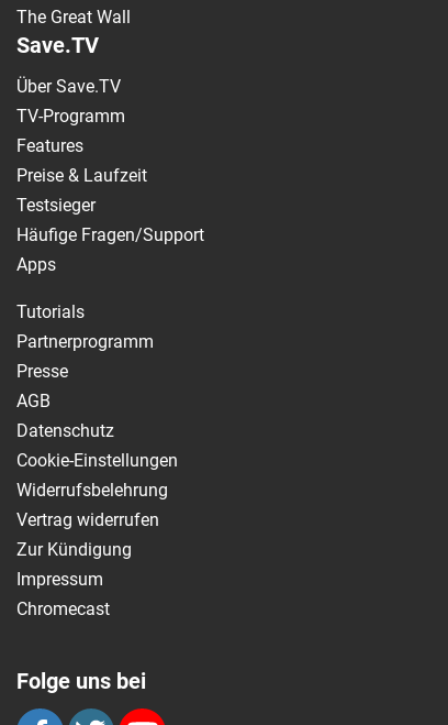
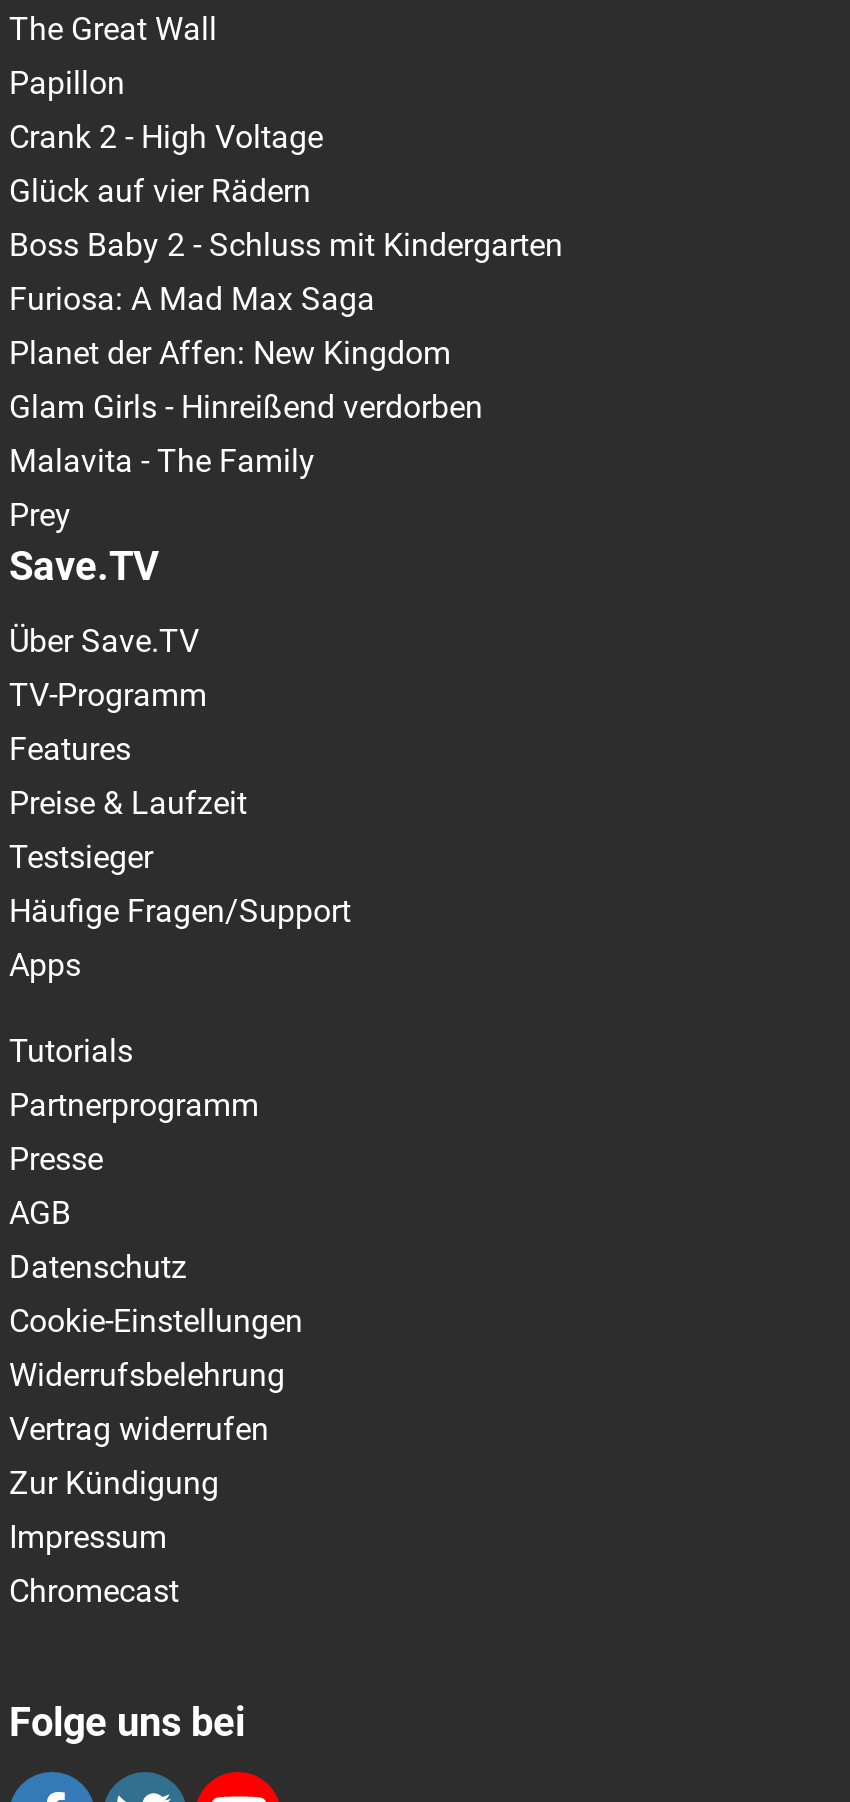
+ Papillon
+ Crank 2 - High Voltage
+ Glück auf vier Rädern
+ Boss Baby 2 - Schluss mit Kindergarten
+ Furiosa: A Mad Max Saga
+ Planet der Affen: New Kingdom
+ Glam Girls - Hinreißend verdorben
+ Malavita - The Family
+ Prey
